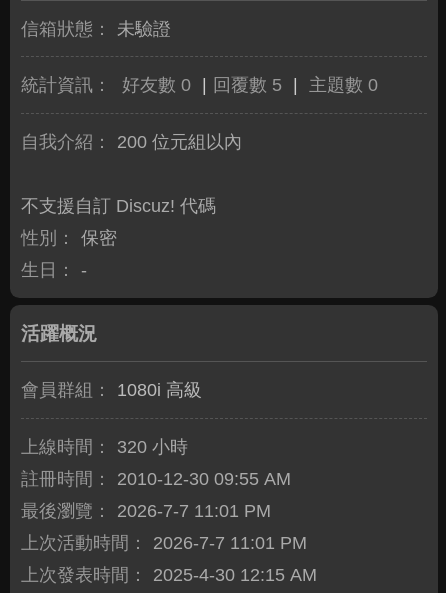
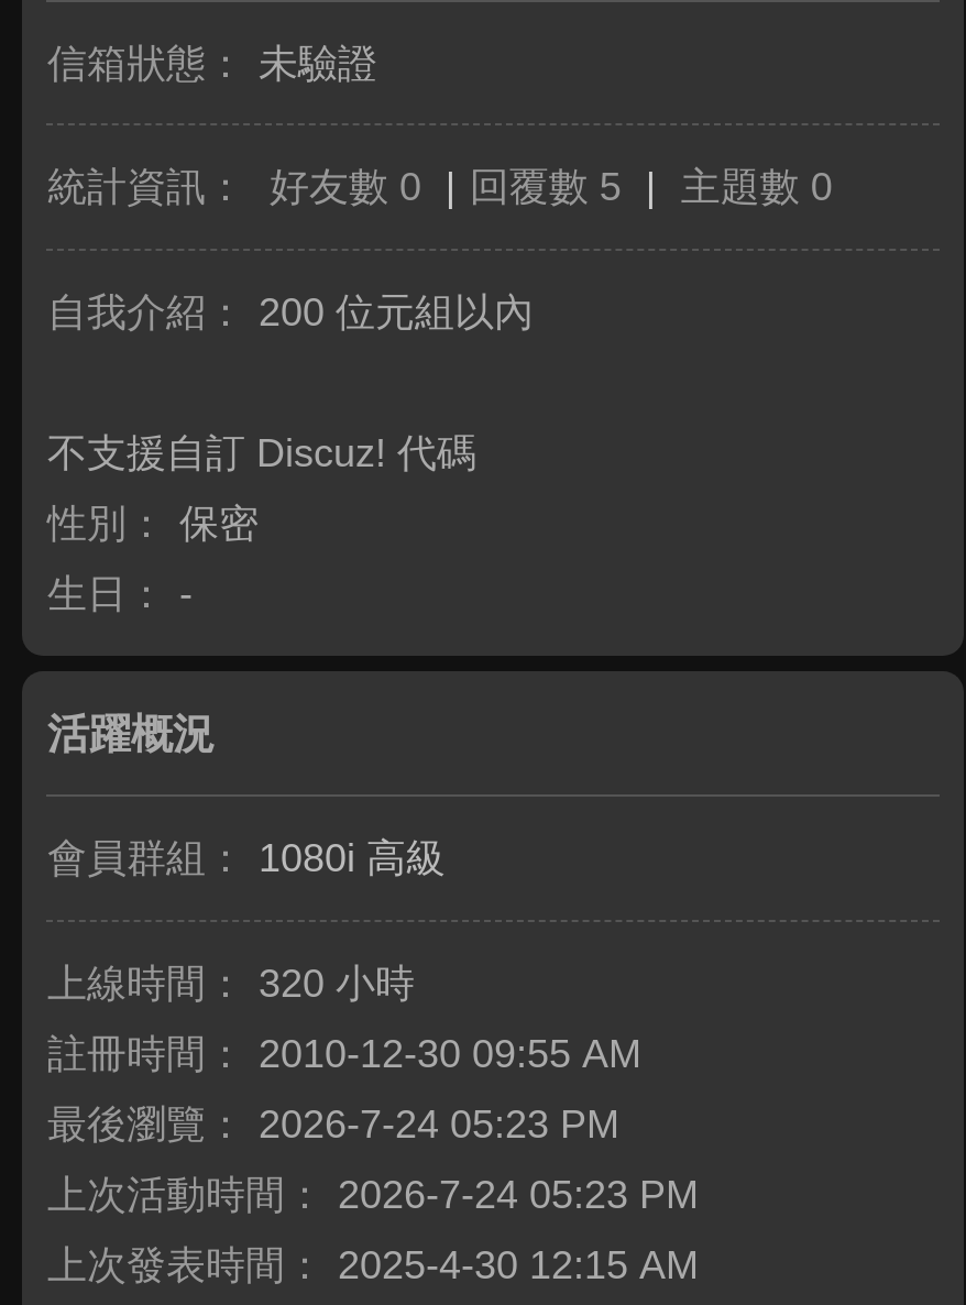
- 最後瀏覽： 2026-7-7 11:01 PM
+ 最後瀏覽： 2026-7-24 05:23 PM

- 上次活動時間： 2026-7-7 11:01 PM
+ 上次活動時間： 2026-7-24 05:23 PM
